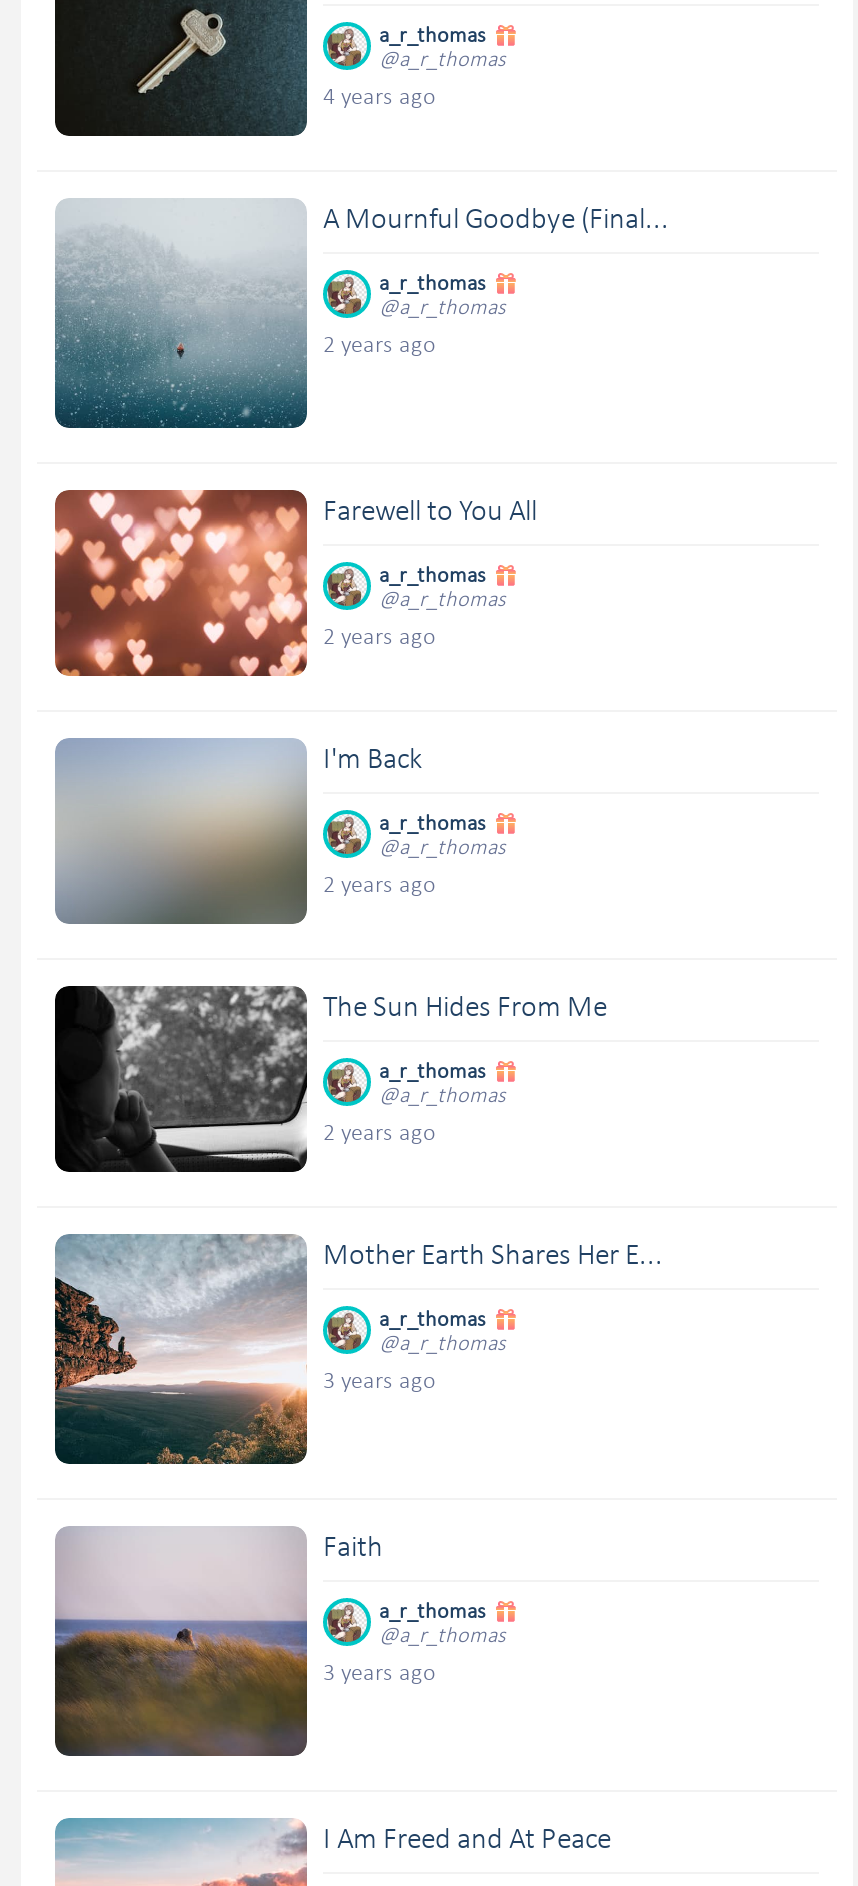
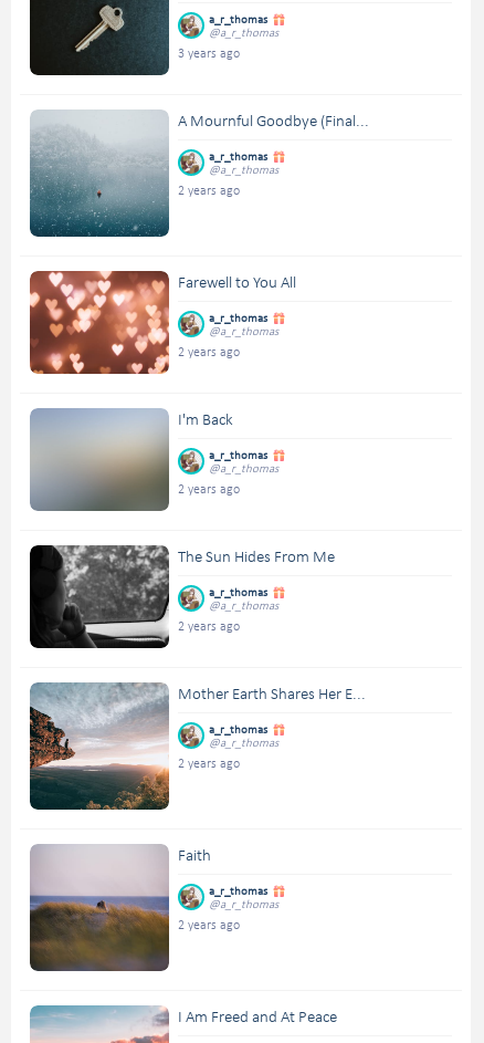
- 4 years ago
+ 3 years ago

- 3 years ago
+ 2 years ago

- 3 years ago
+ 2 years ago
